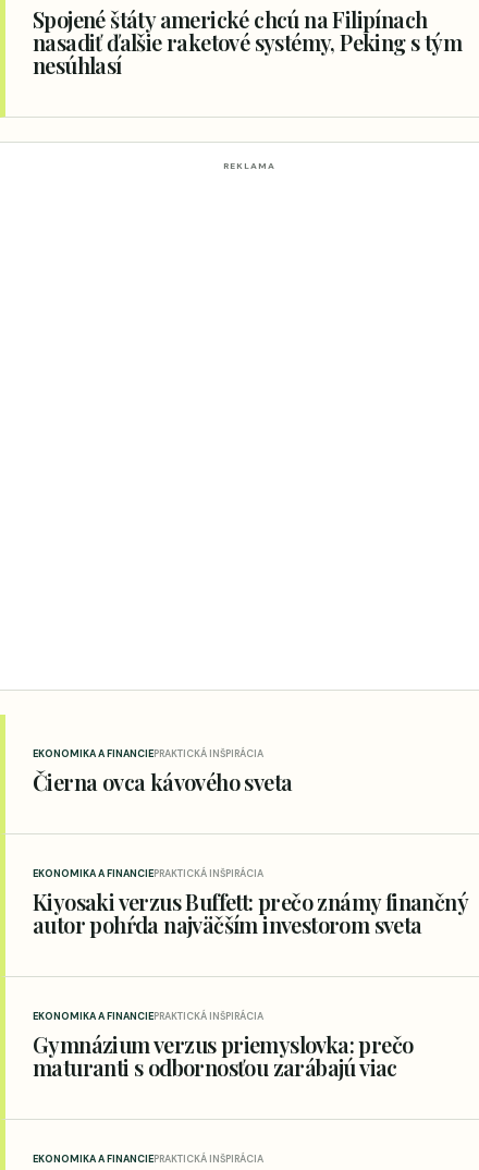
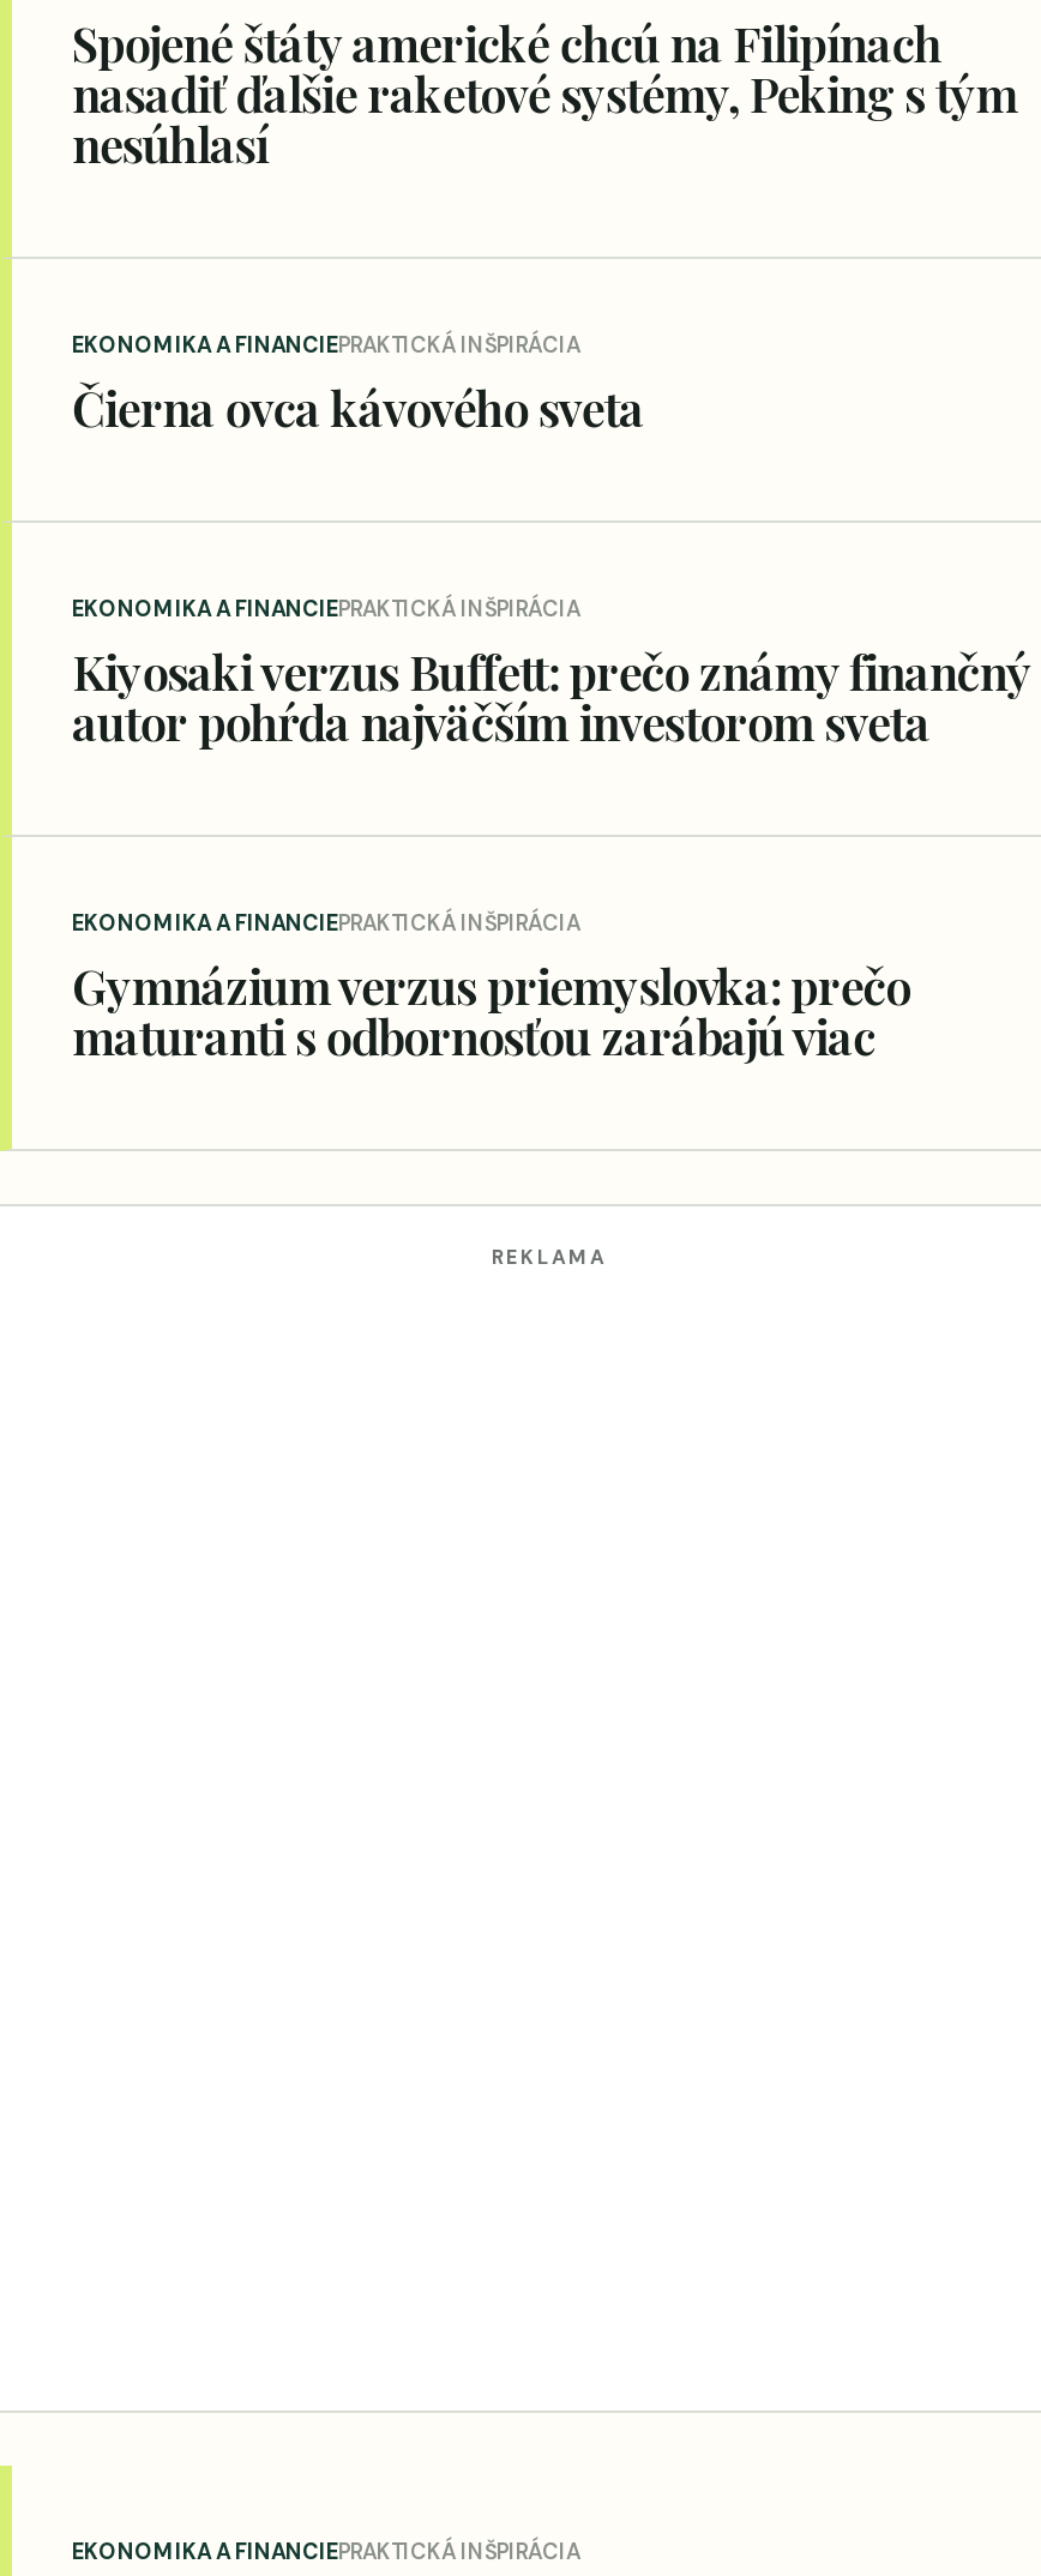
moved down: REKLAMA

moved up: EKONOMIKA A FINANCIEPRAKTICKÁ INŠPIRÁCIA | Čierna ovca kávového sveta | EKONOMIKA A FINANCIEPRAKTICKÁ INŠPIRÁCIA | Kiyosaki verzus Buffett: prečo známy finančný | autor pohŕda najväčším investorom sveta | EKONOMIKA A FINANCIEPRAKTICKÁ INŠPIRÁCIA | Gymnázium verzus priemyslovka: prečo | maturanti s odbornosťou zarábajú viac
